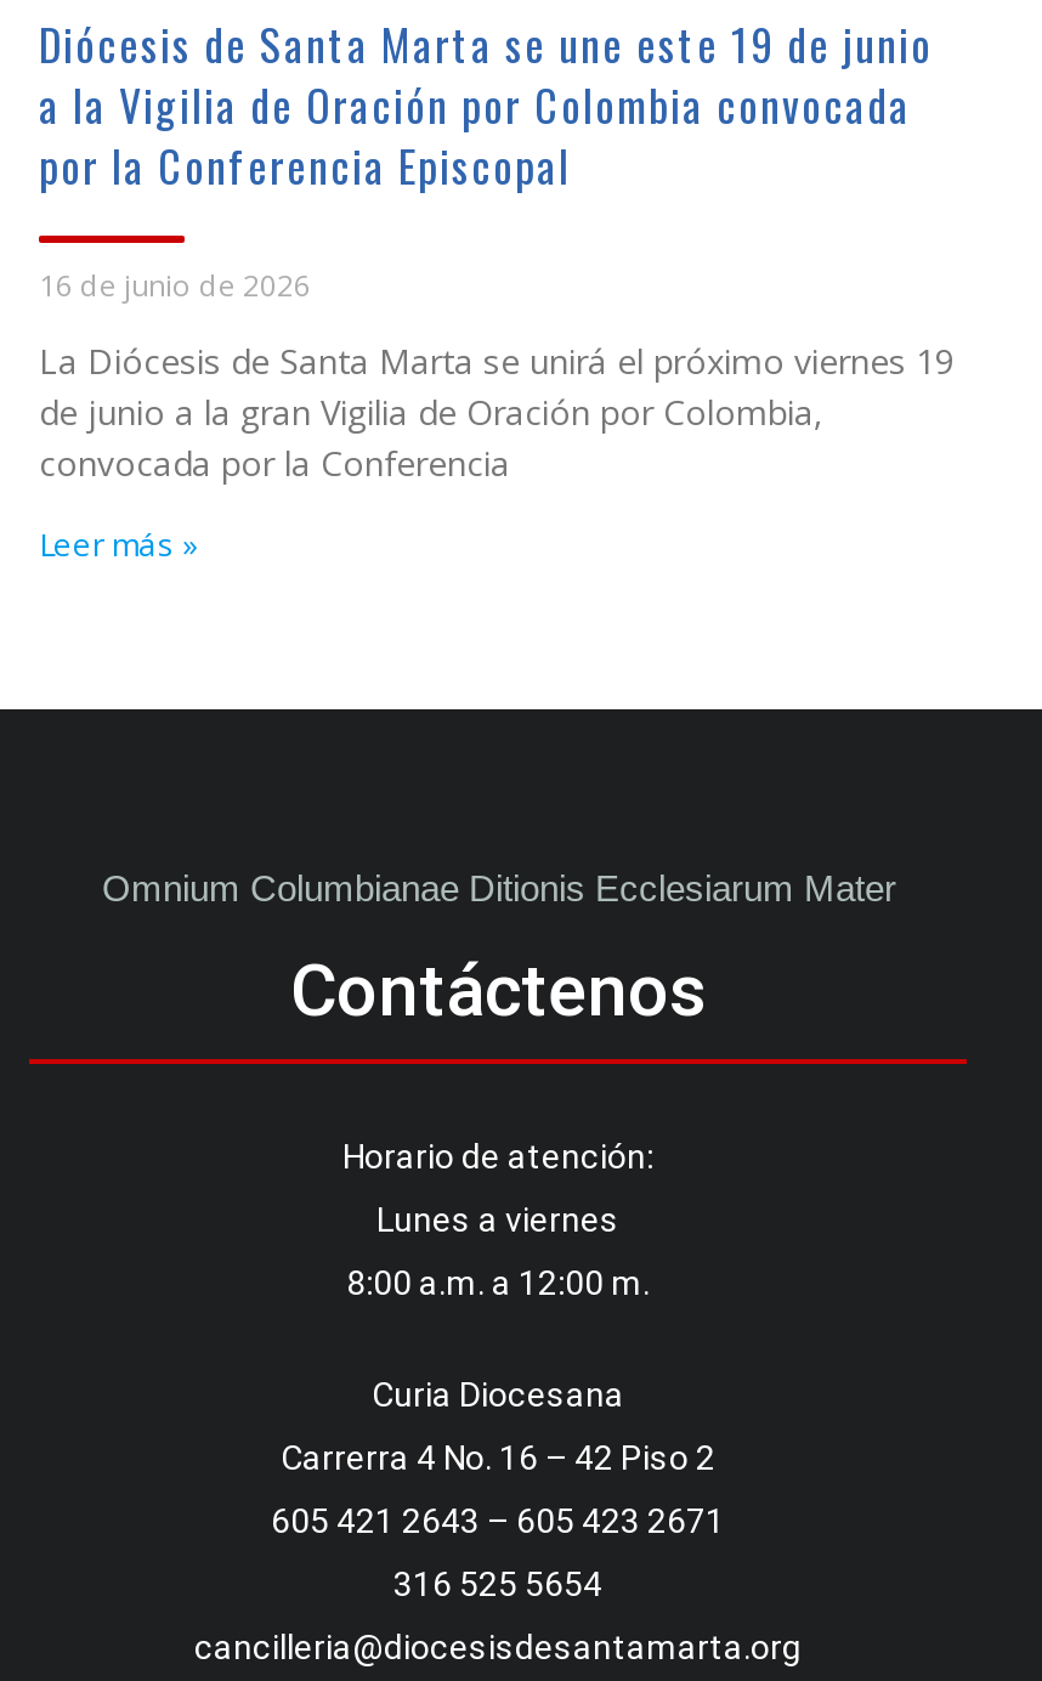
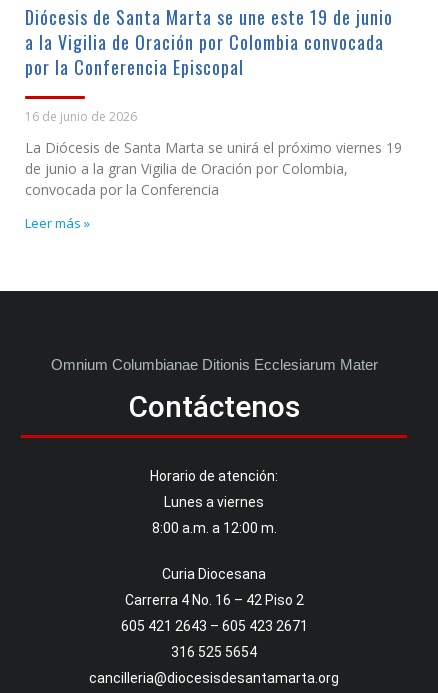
- Omnium Columbianae Diti o n s Ecclesiarum Mater
+ Omnium Columbianae Ditionis Ecclesiarum M ater
